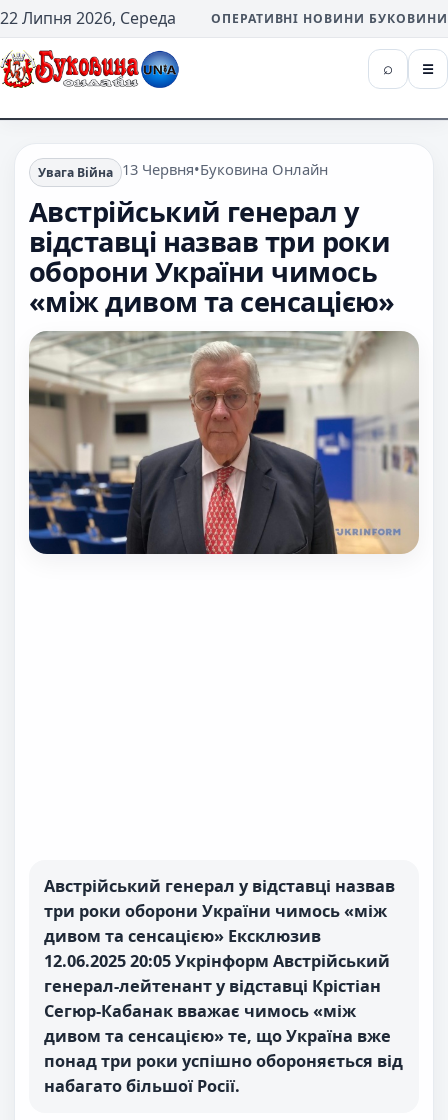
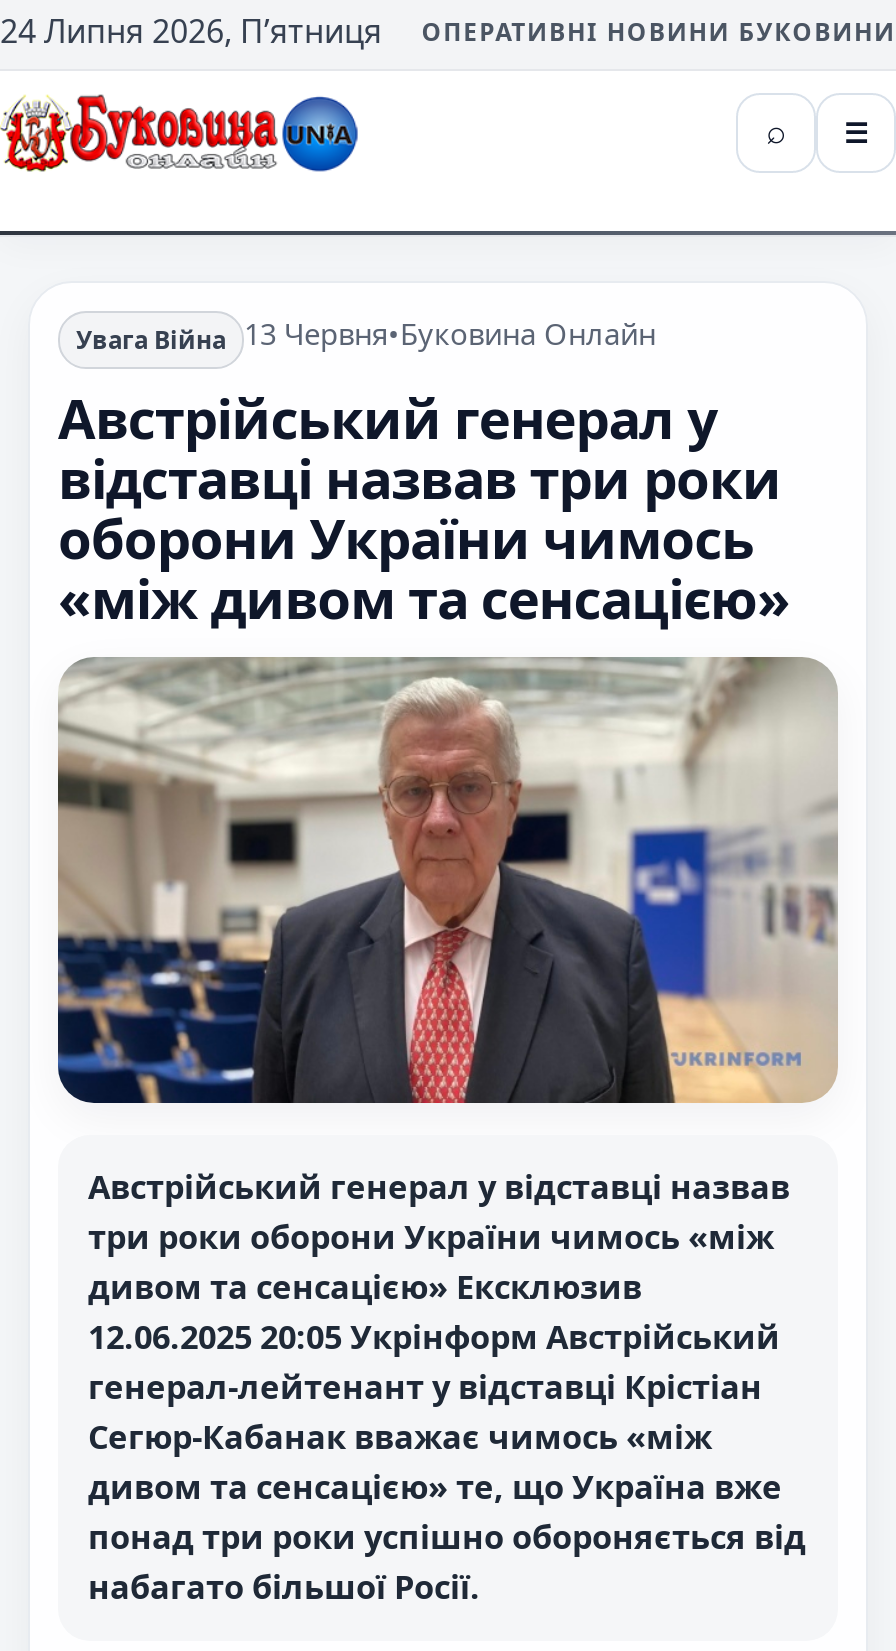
- 22 Липня 2026, Середа
+ 24 Липня 2026, П’ятниця
